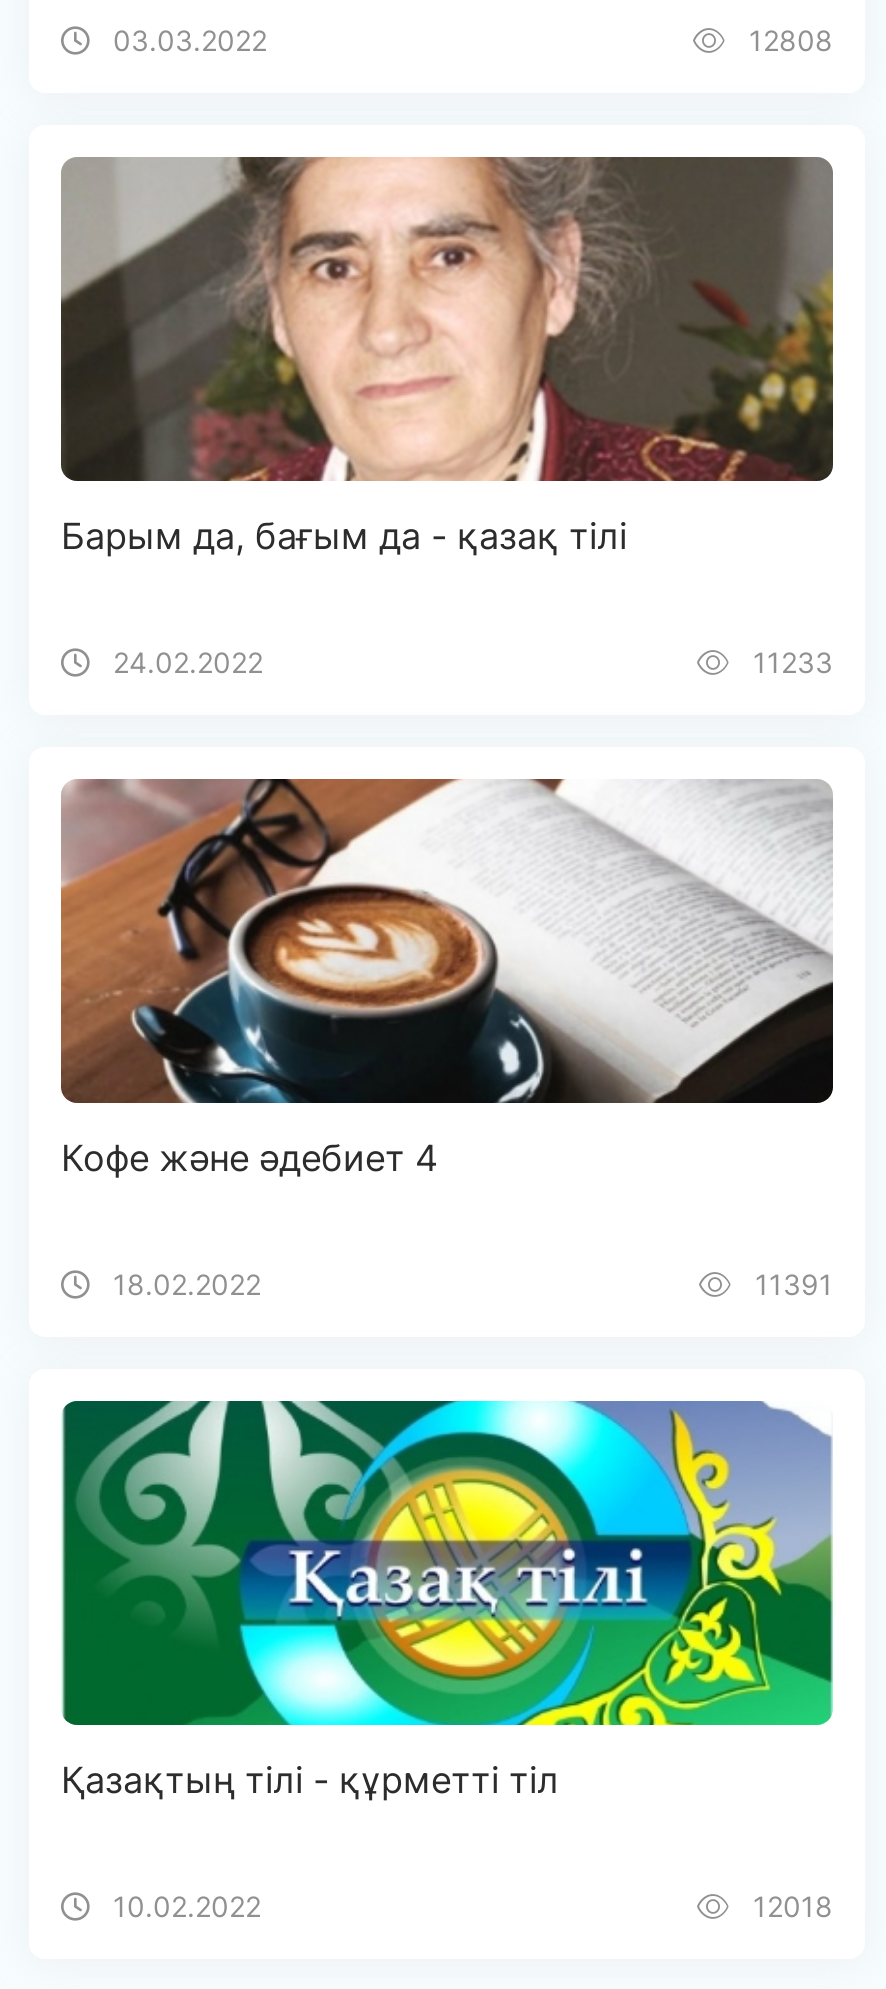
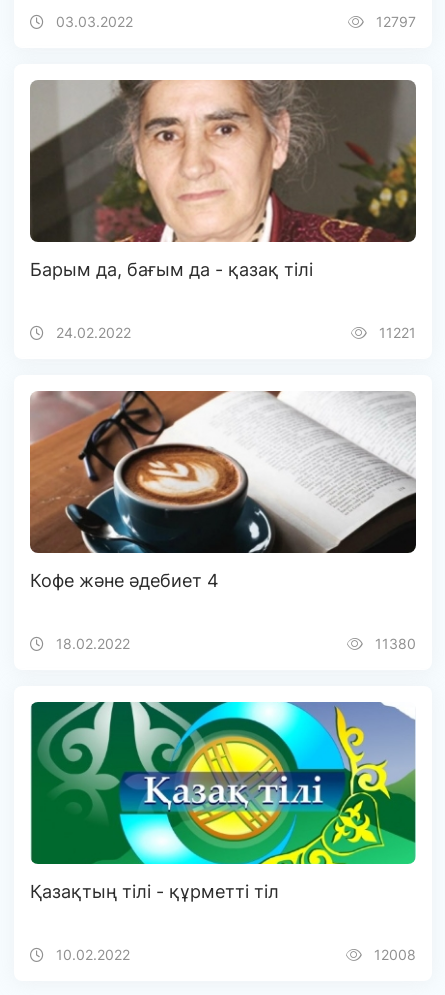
- 12808
+ 12797

- 11233
+ 11221

- 11391
+ 11380

- 12018
+ 12008
